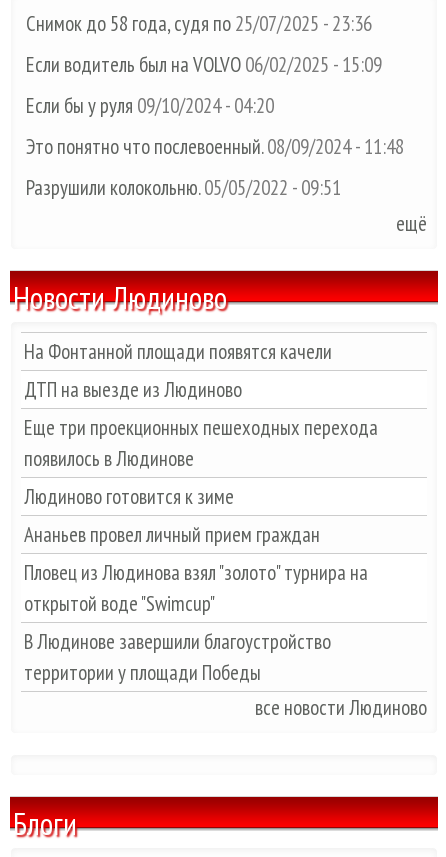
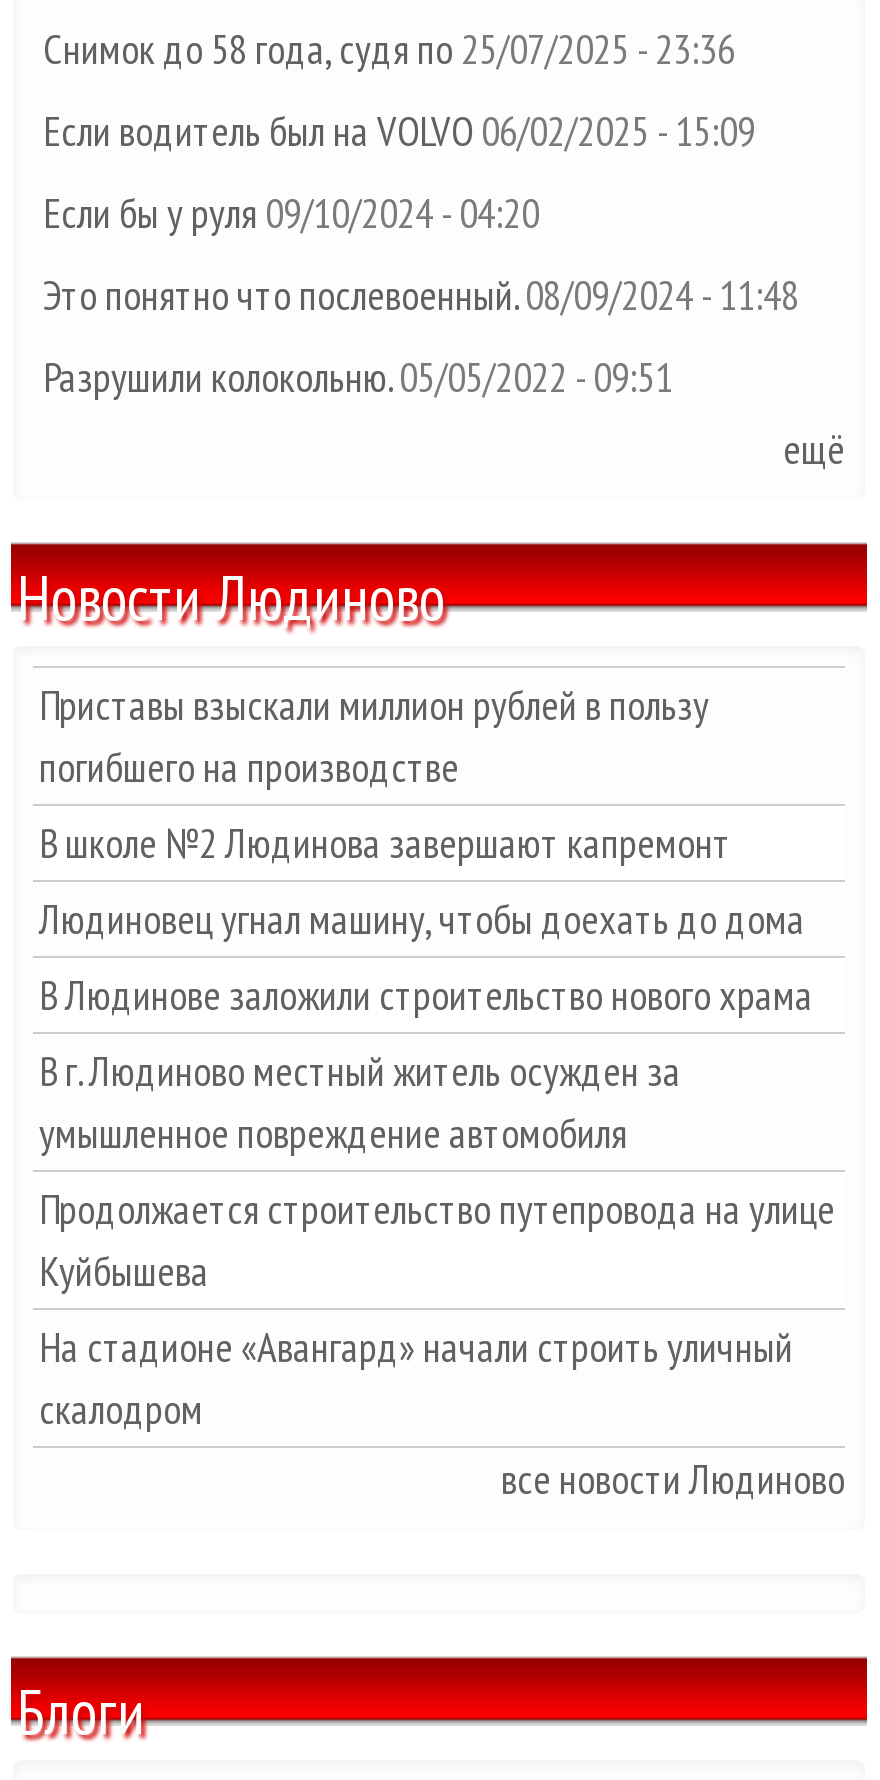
- На Фонтанной площади появятся качели
- ДТП на выезде из Людиново
- Еще три проекционных пешеходных перехода
- появилось в Людинове
- Людиново готовится к зиме
- Ананьев провел личный прием граждан
- Пловец из Людинова взял "золото" турнира на
- открытой воде "Swimcup"
- В Людинове завершили благоустройство
- территории у площади Победы
+ Приставы взыскали миллион рублей в пользу
+ погибшего на производстве
+ В школе №2 Людинова завершают капремонт
+ Людиновец угнал машину, чтобы доехать до дома
+ В Людинове заложили строительство нового храма
+ В г. Людиново местный житель осужден за
+ умышленное повреждение автомобиля
+ Продолжается строительство путепровода на улице
+ Куйбышева
+ На стадионе «Авангард» начали строить уличный
+ скалодром
